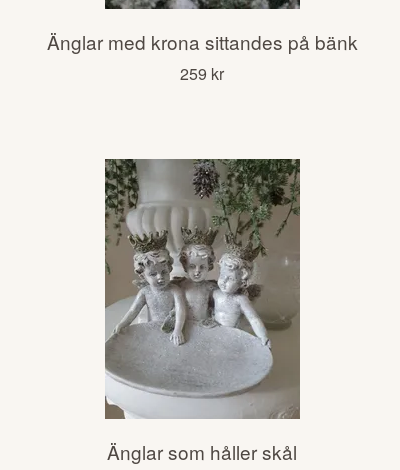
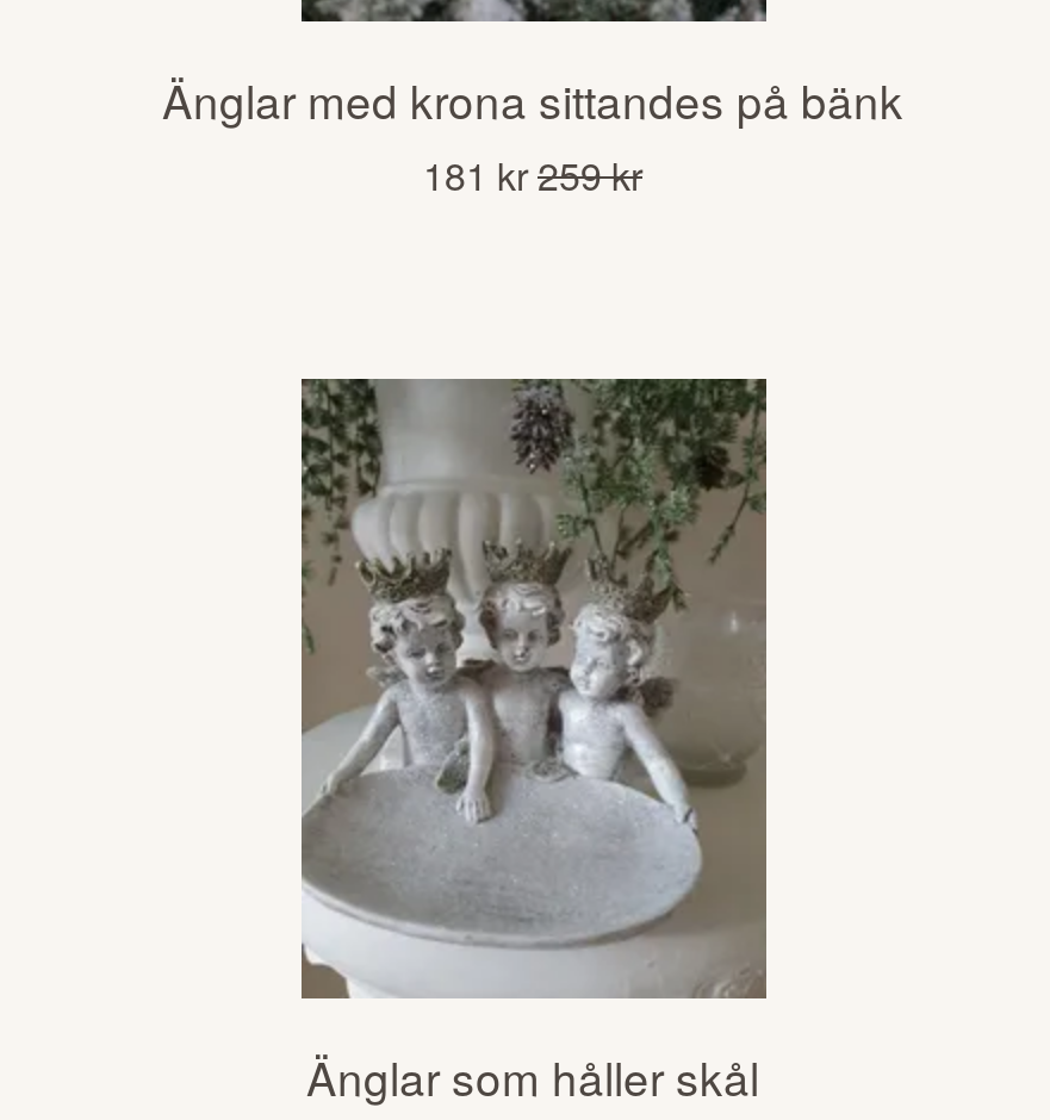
- 259 kr
+ 181 kr 259 kr
